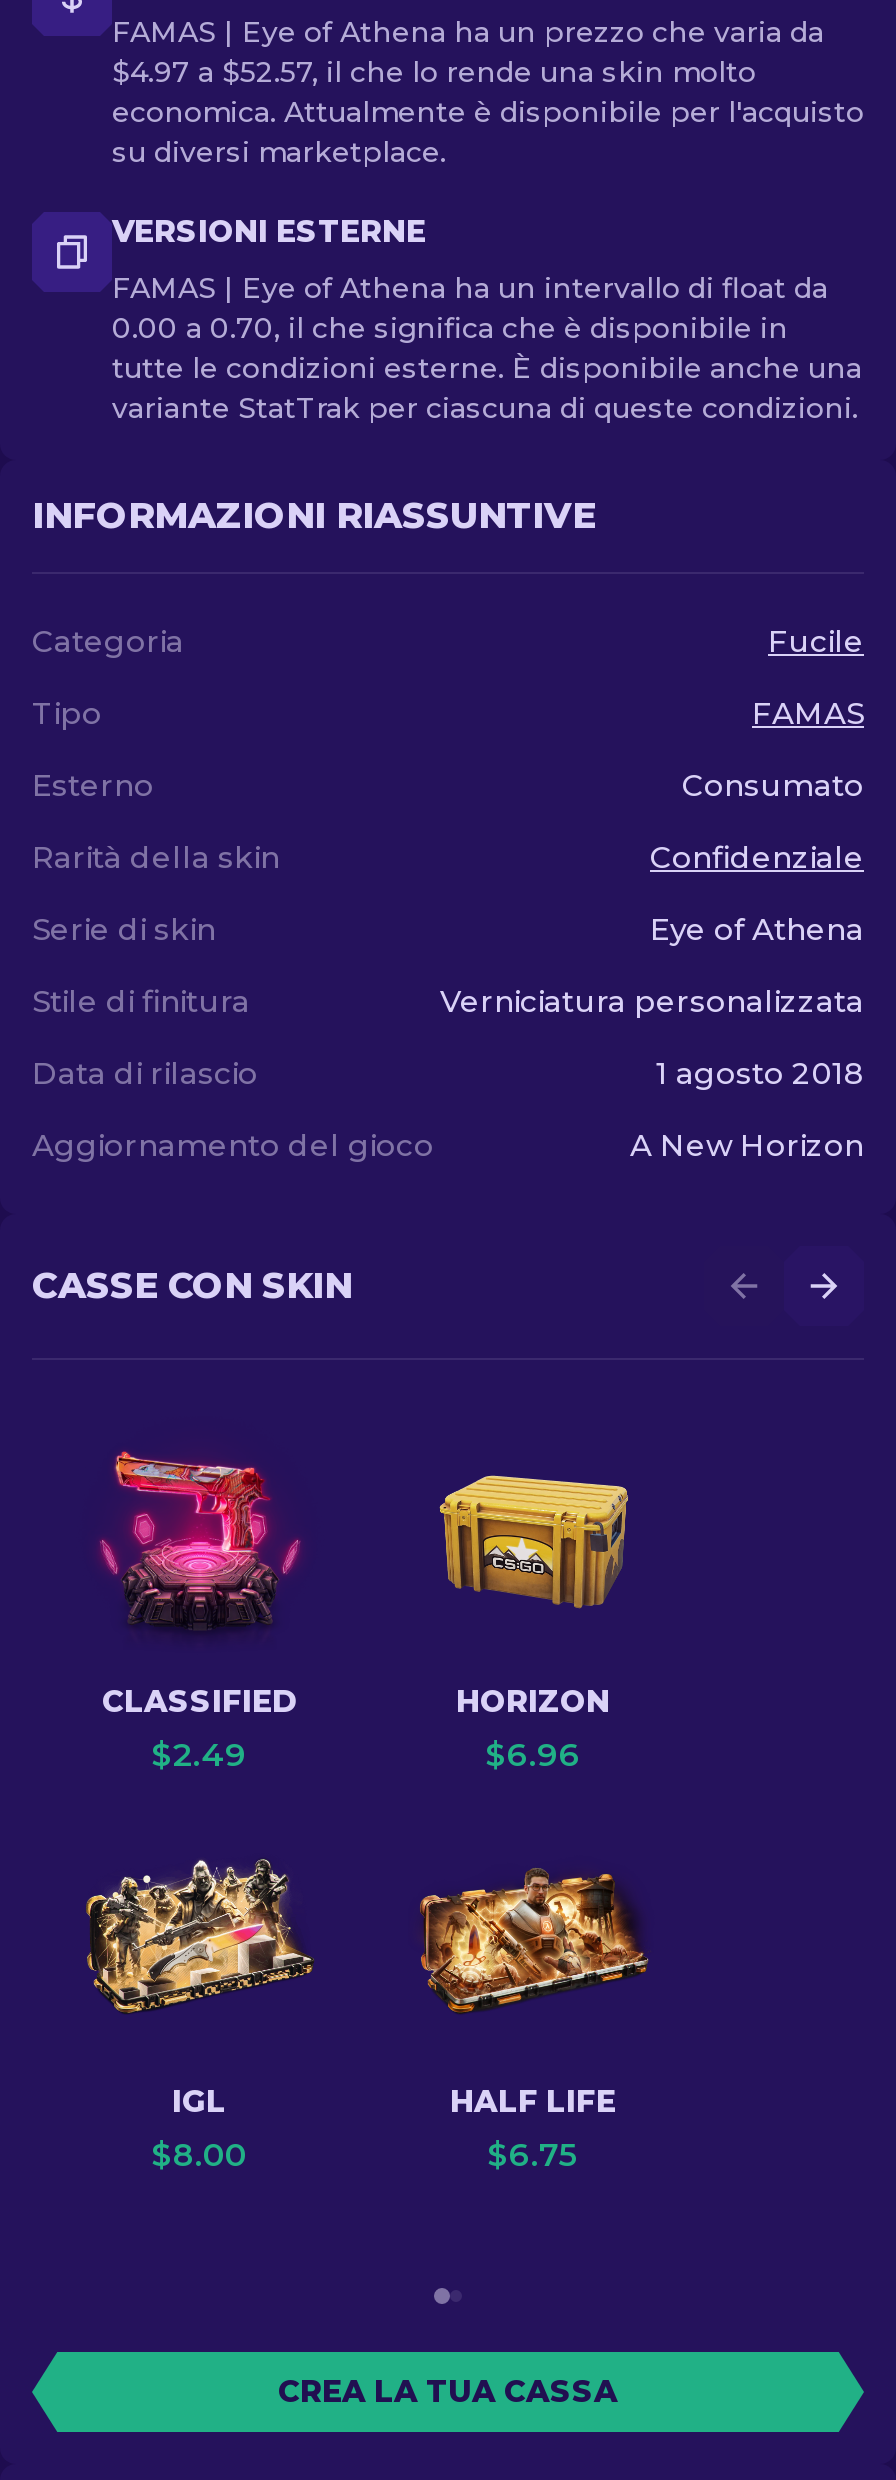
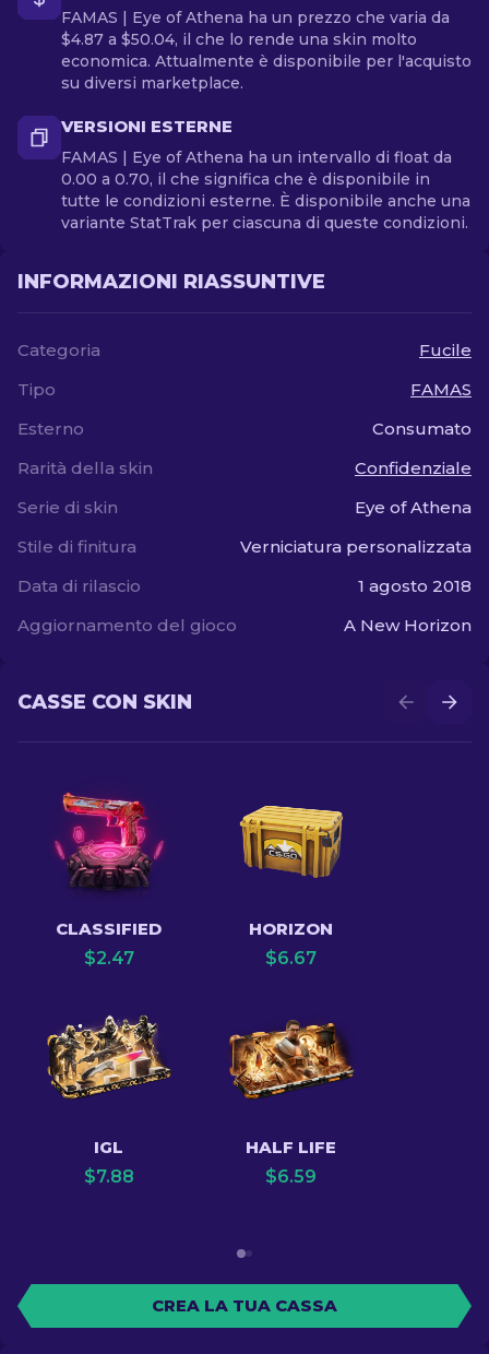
- $4.97 a $52.57, il che lo rende una skin molto
+ $4.87 a $50.04, il che lo rende una skin molto

- $2.49
+ $2.47

- $6.96
+ $6.67

- $8.00
+ $7.88

- $6.75
+ $6.59
